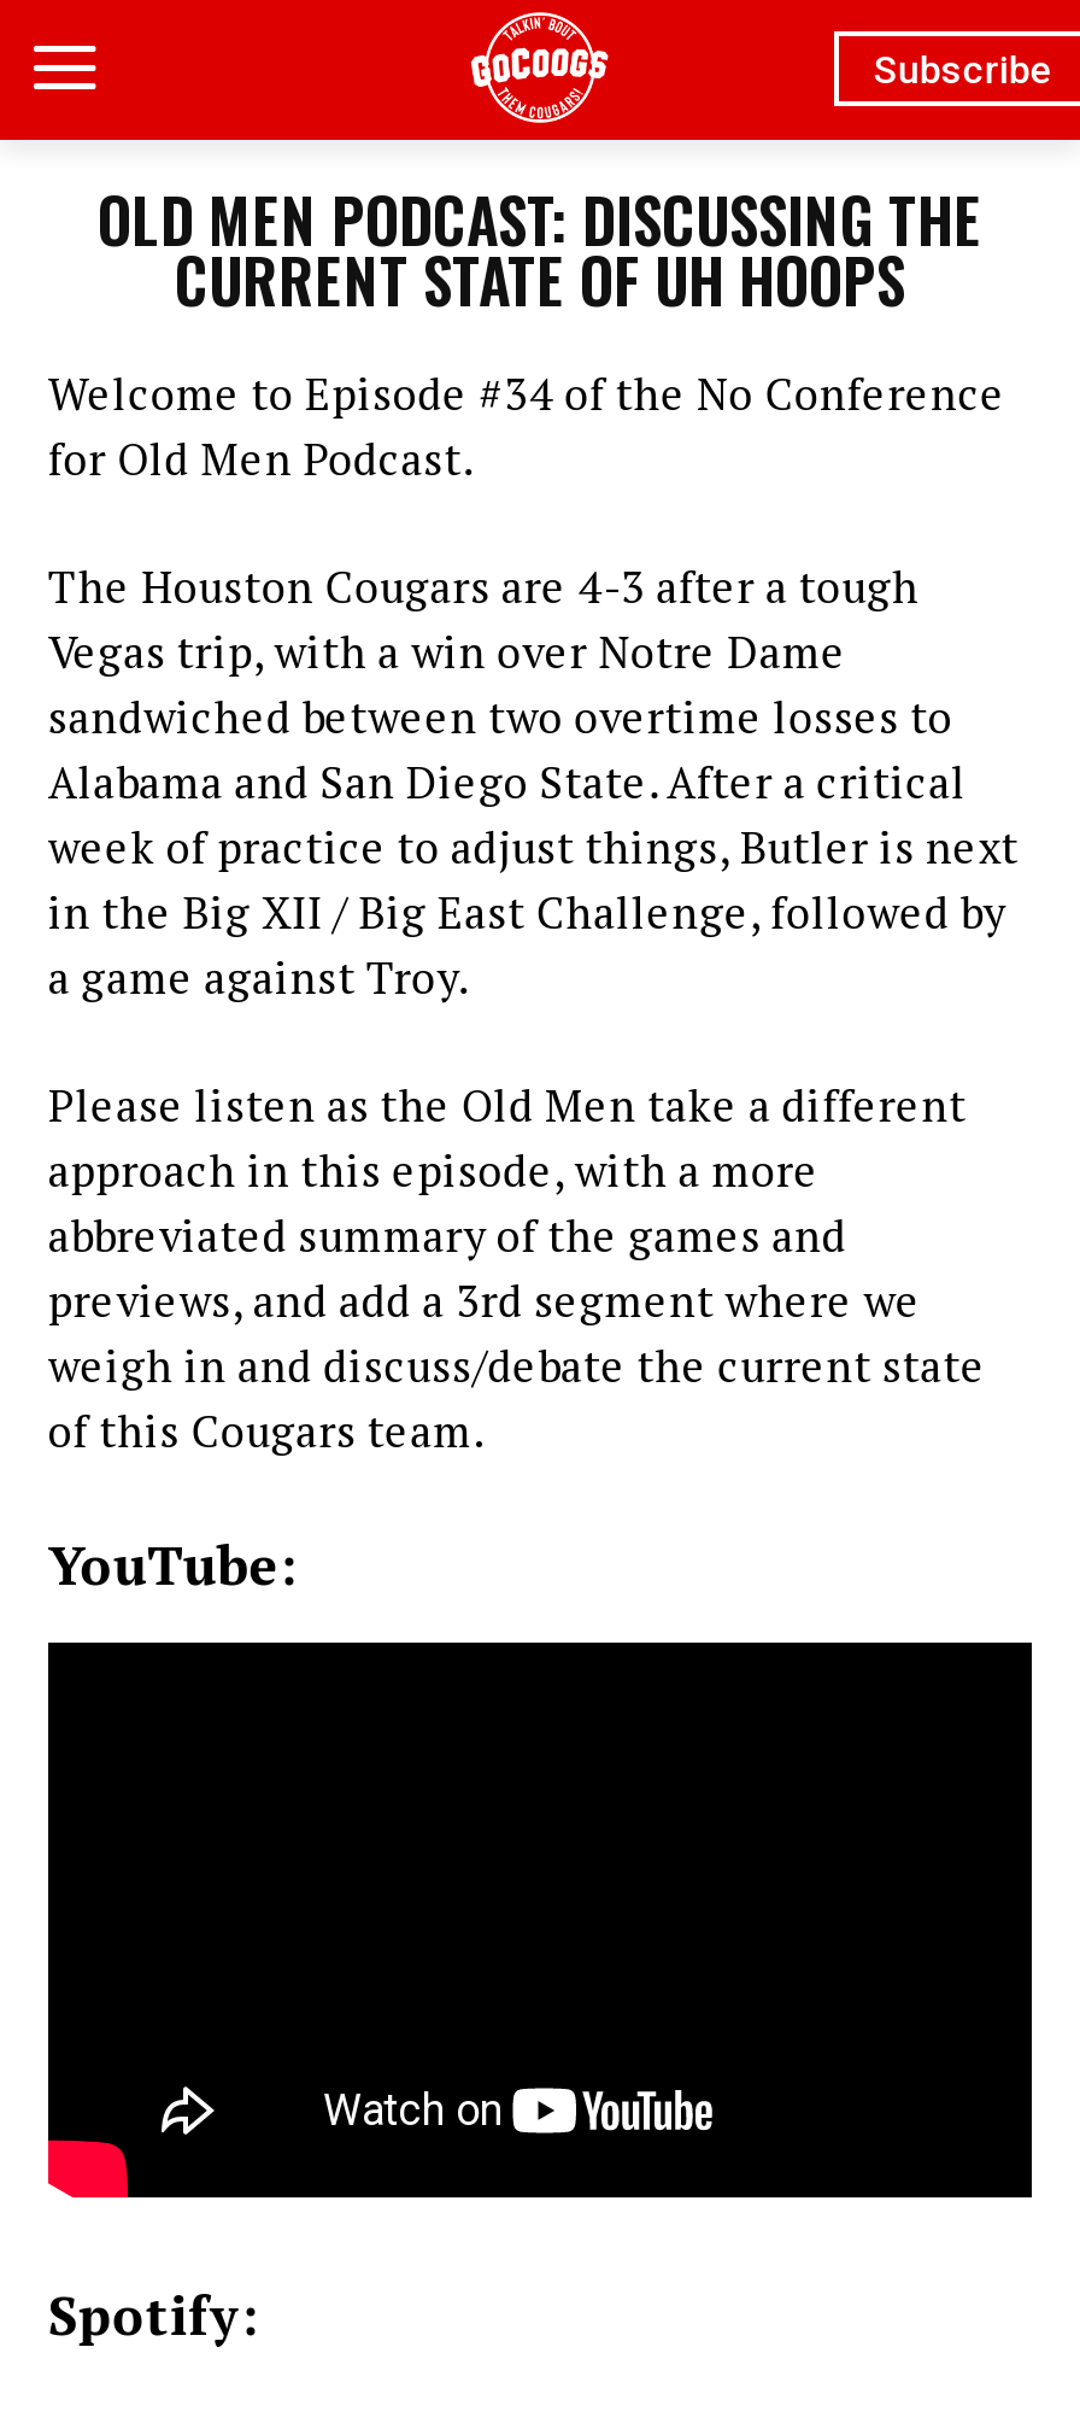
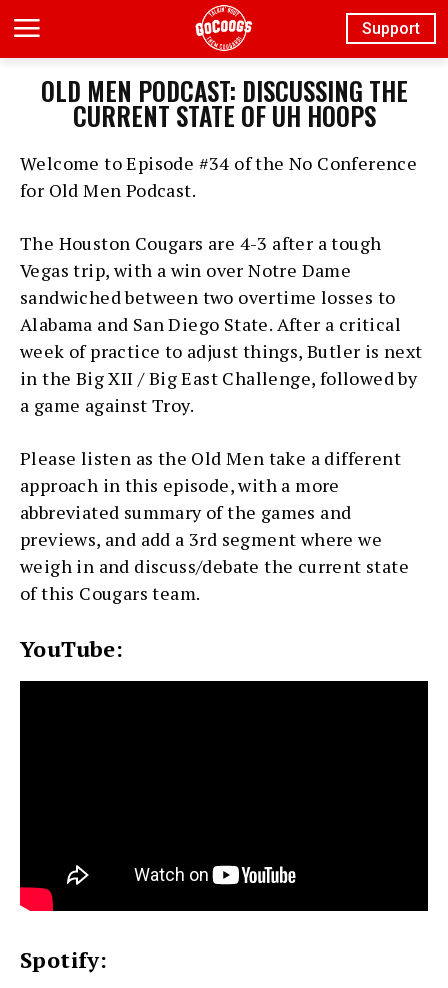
- Subscribe
+ Support
